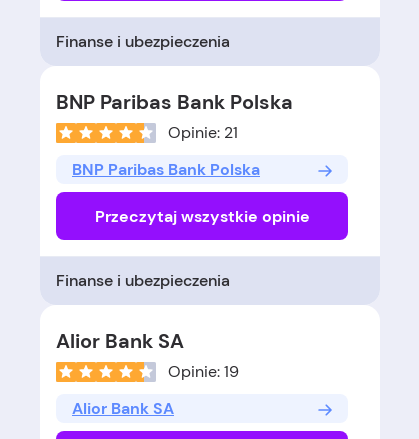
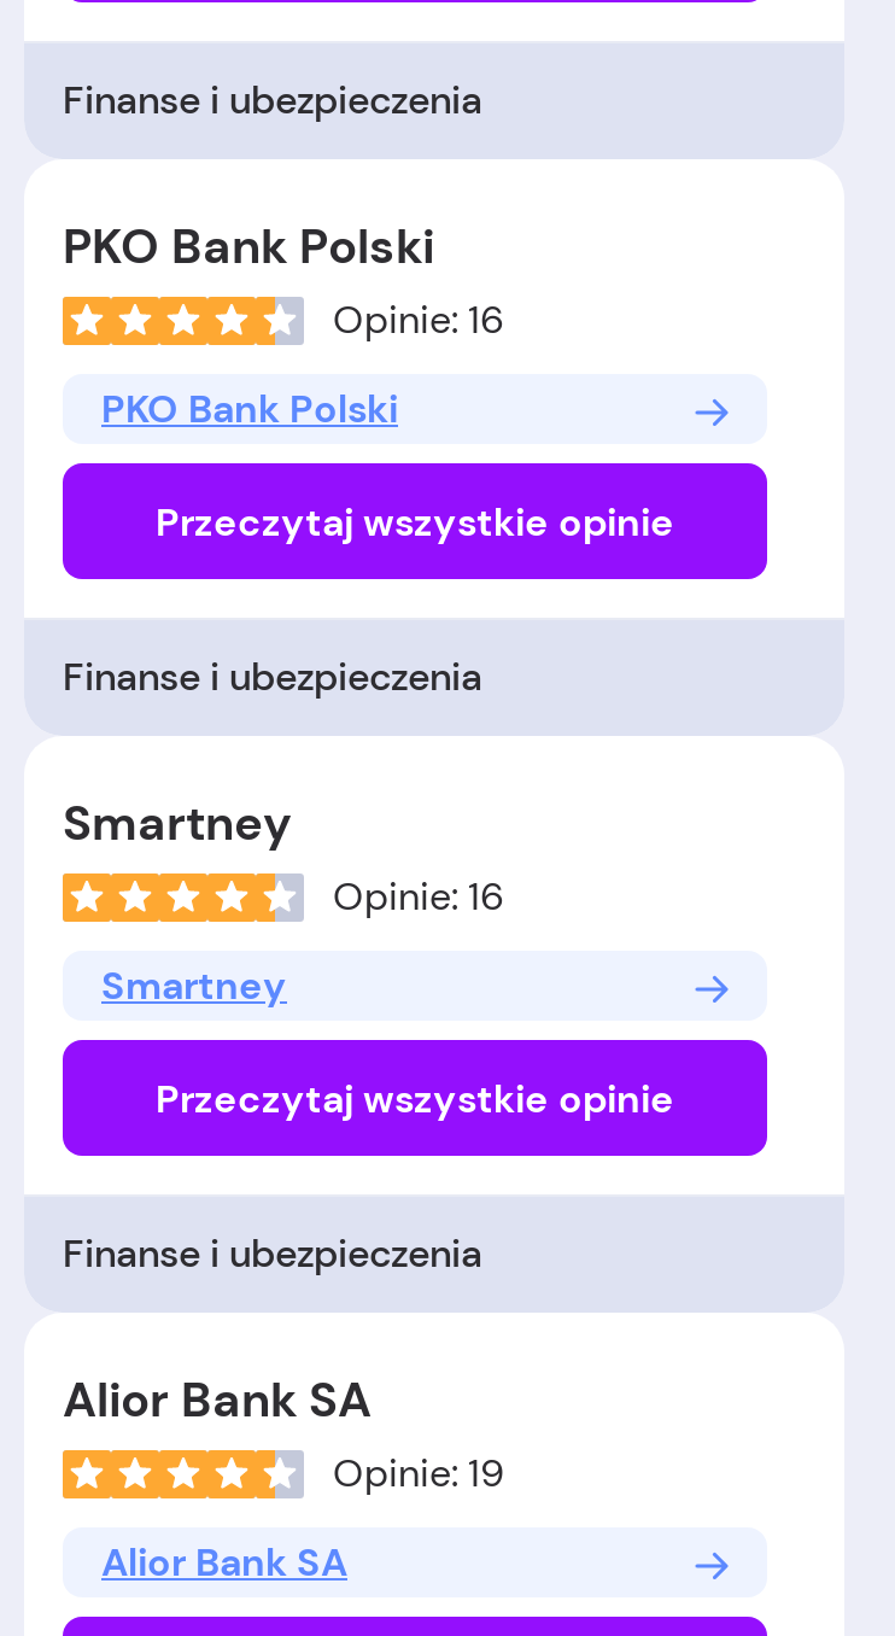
- BNP Paribas Bank Polska
- Opinie: 21
- BNP Paribas Bank Polska
+ PKO Bank Polski
+ Opinie: 16
+ PKO Bank Polski
+ Przeczytaj wszystkie opinie
+ Finanse i ubezpieczenia
+ Smartney
+ Opinie: 16
+ Smartney
